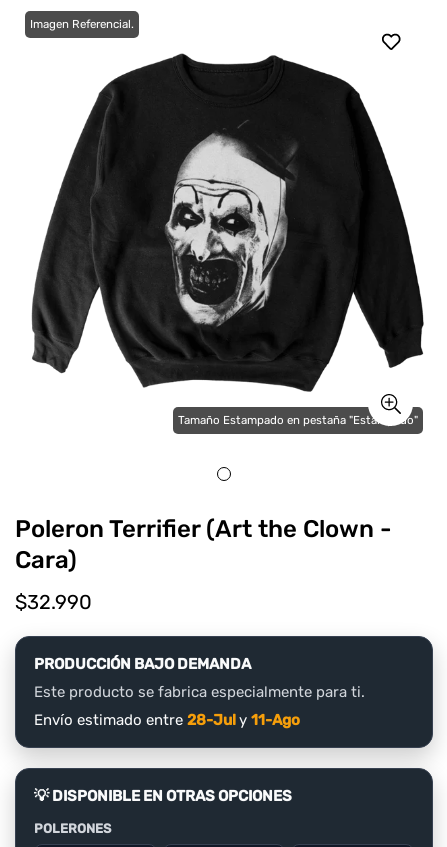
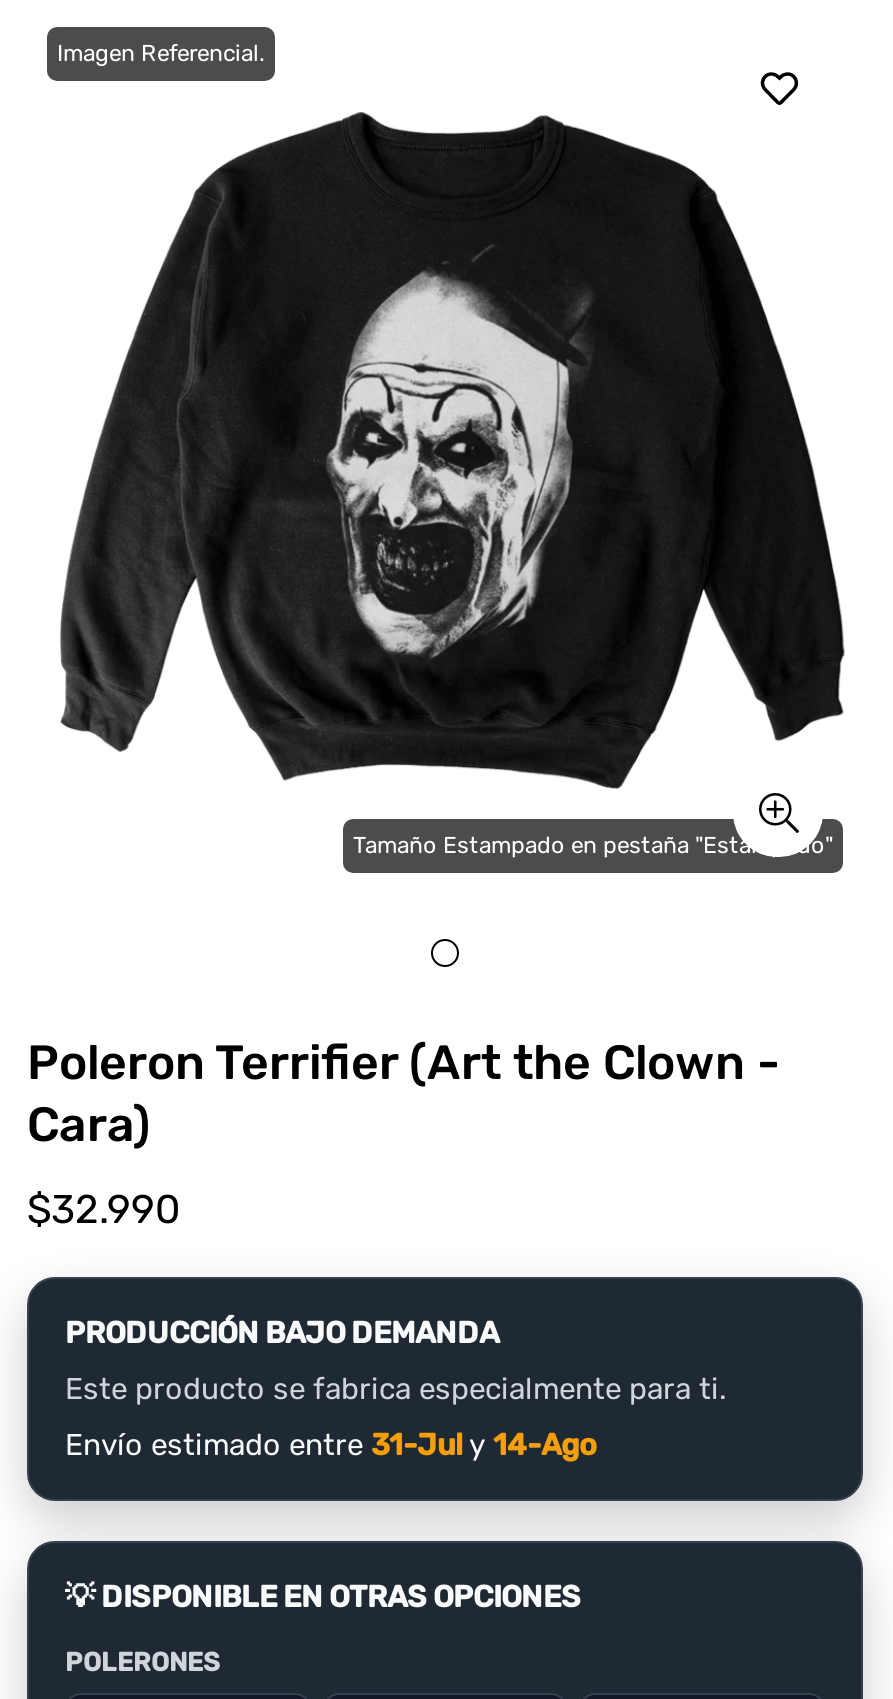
- Envío estimado entre 28-Jul y 11-Ago
+ Envío estimado entre 31-Jul y 14-Ago
